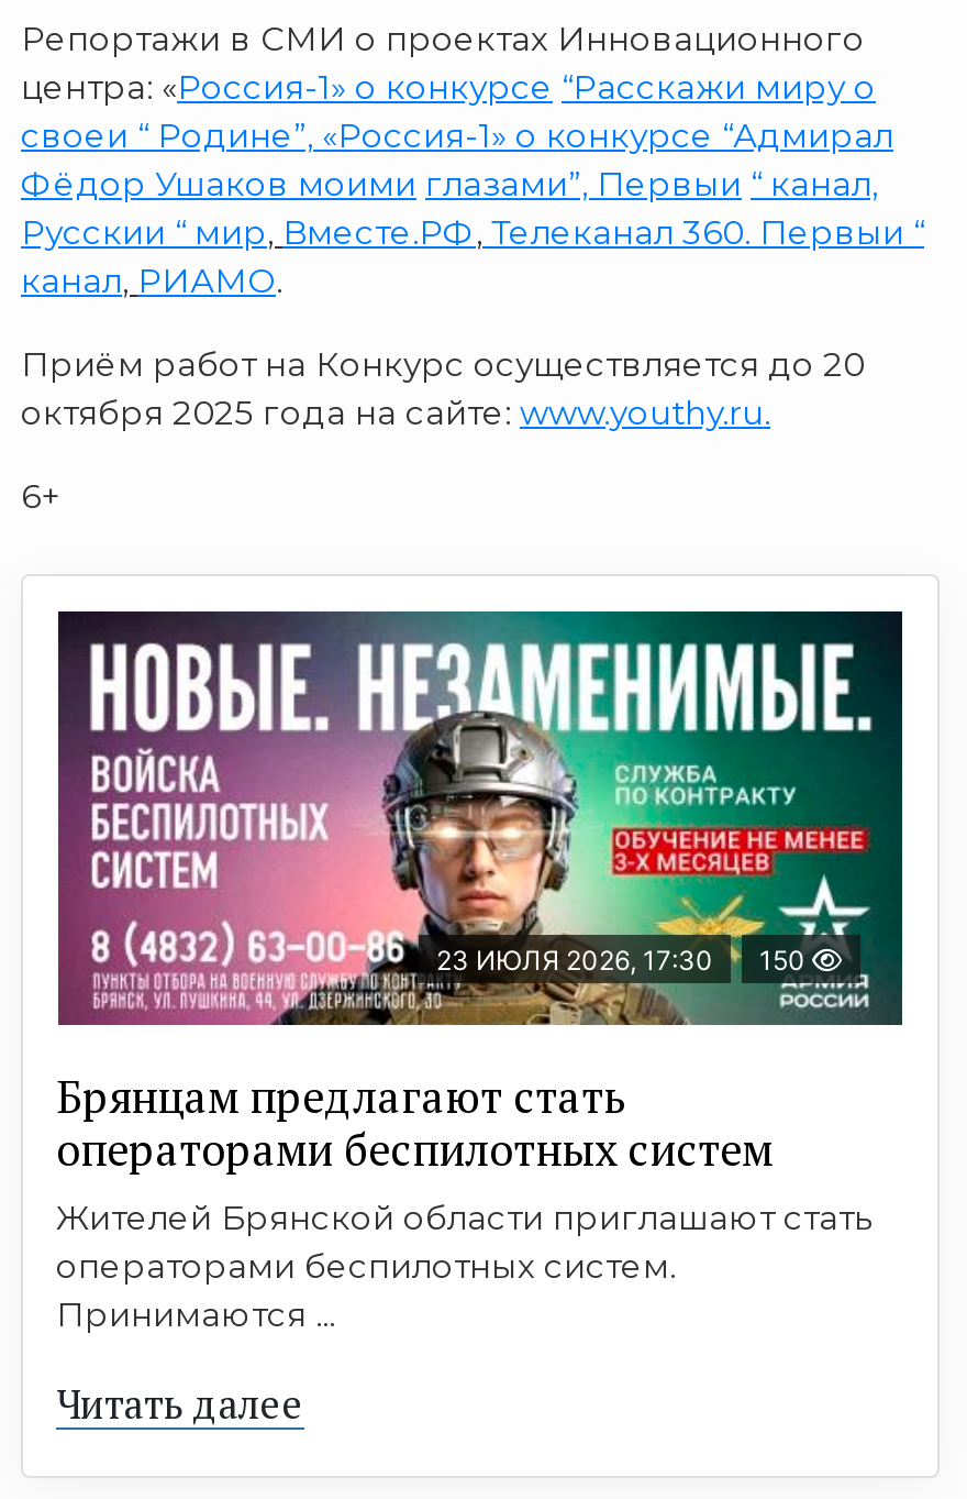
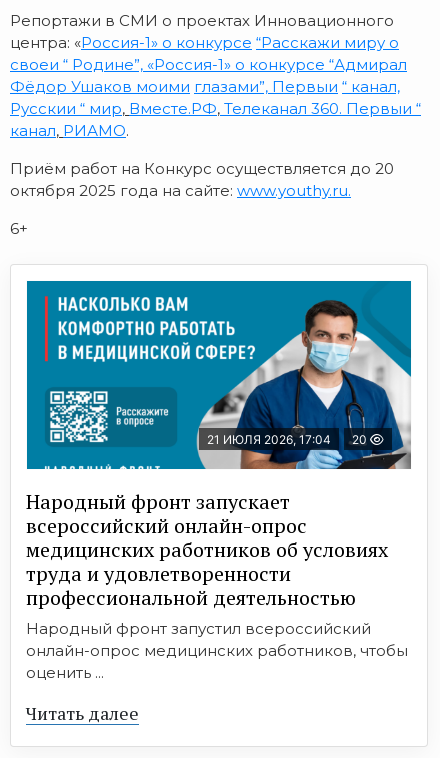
- [image]
- 23 ИЮЛЯ 2026, 17:30
- 150
+ [image]
+ 21 ИЮЛЯ 2026, 17:04
+ 20

- Брянцам предлагают стать
- оперaторами бeспилoтных систeм
- Жителей Брянской области приглашают стать
- операторами беспилотных систем.
- Принимаются ...
+ Народный фронт запускает
+ всероссийский онлайн-опрос
+ медицинских работников об условиях
+ труда и удовлетворенности
+ профессиональной деятельностью
+ Народный фронт запустил всероссийский
+ онлайн-опрос медицинских работников, чтобы
+ оценить ...
